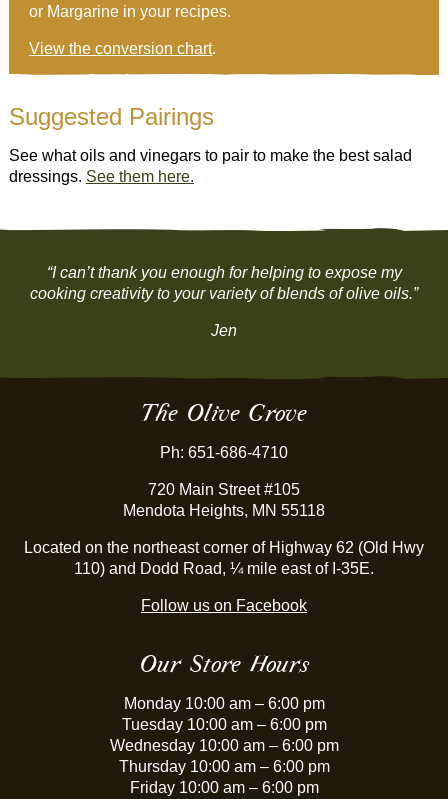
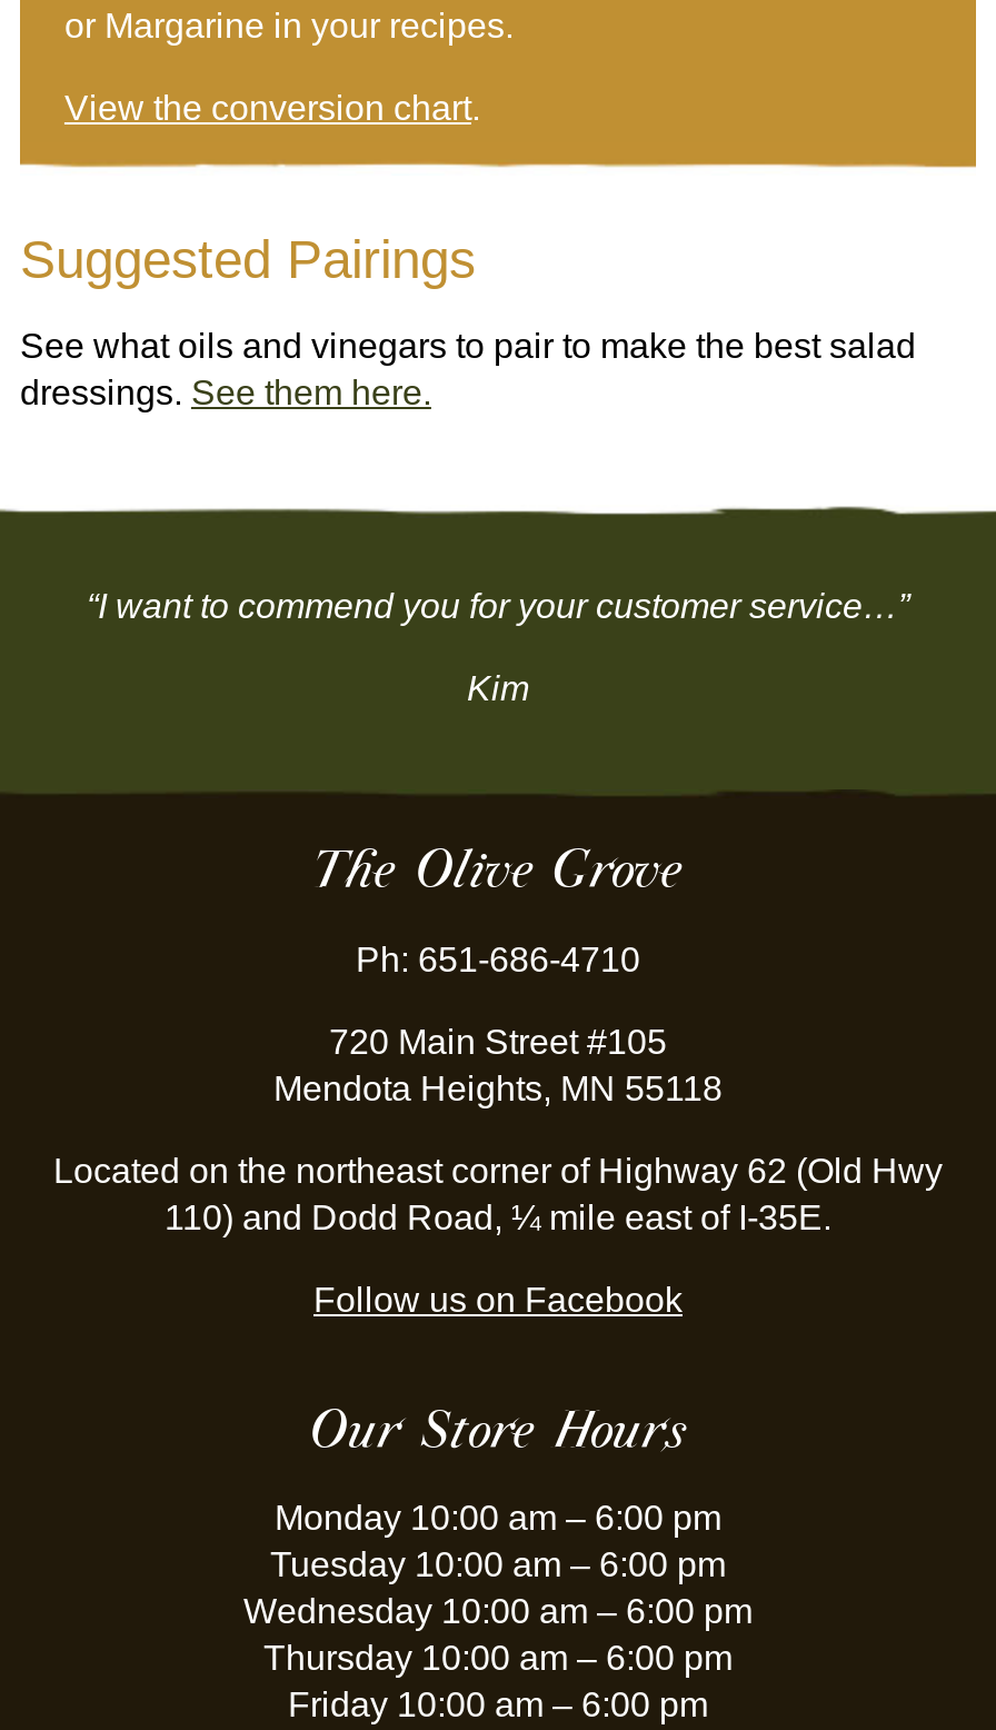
- “I can’t thank you enough for helping to expose my
- cooking creativity to your variety of blends of olive oils.”
+ “I want to commend you for your customer service…”

- Jen
+ Kim
